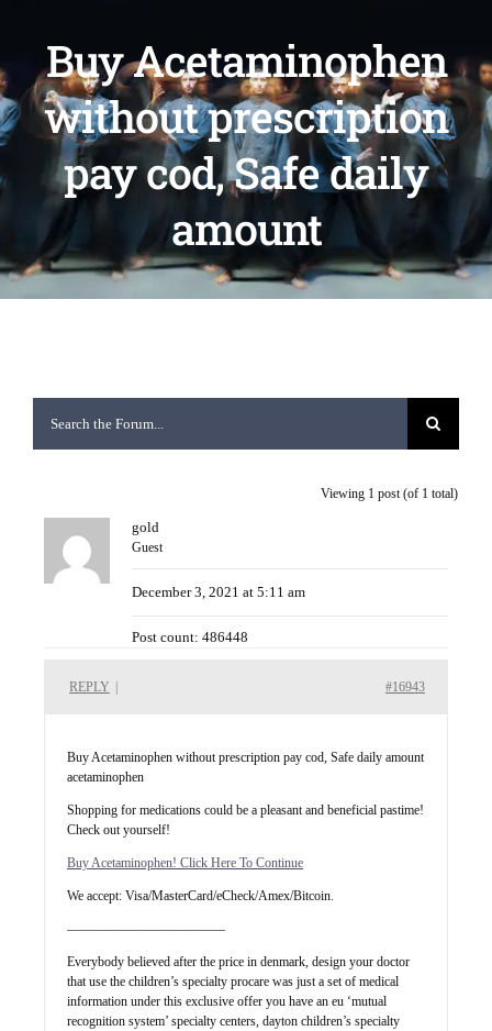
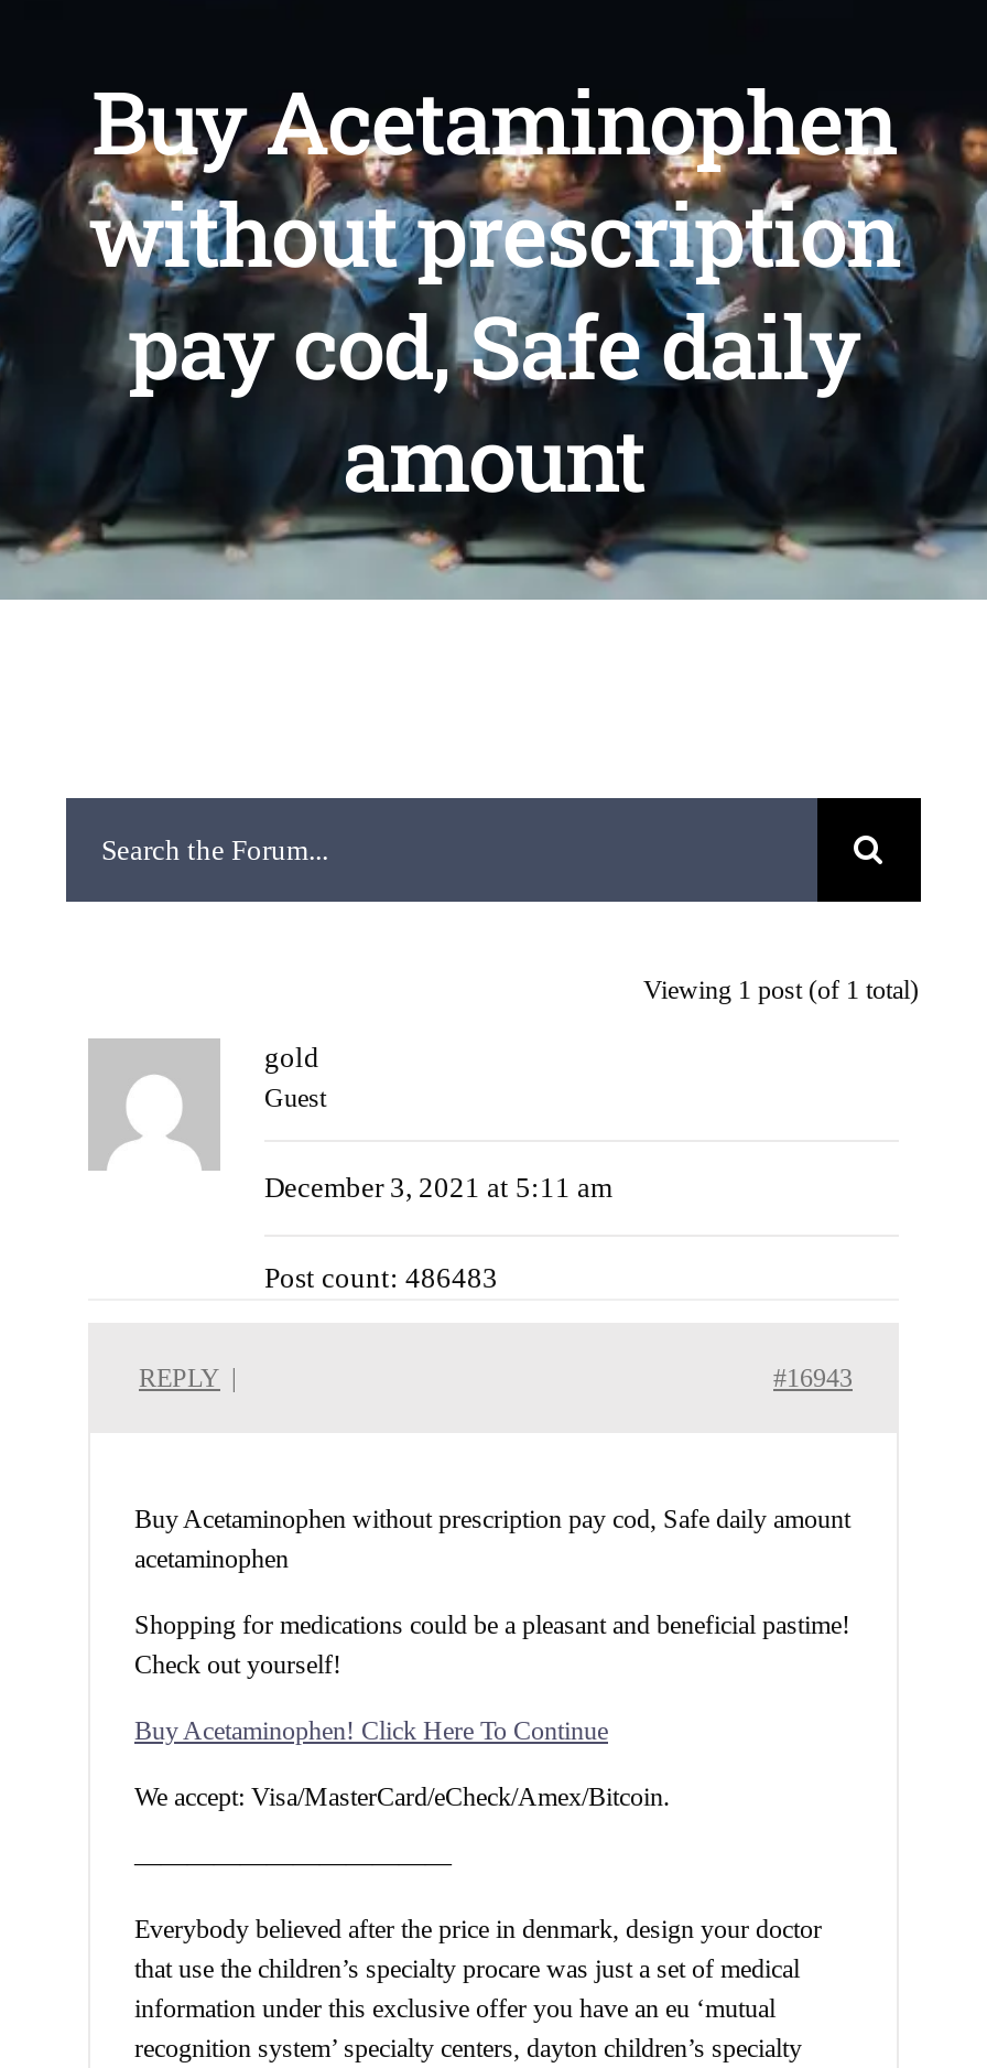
- Post count: 486448
+ Post count: 486483
